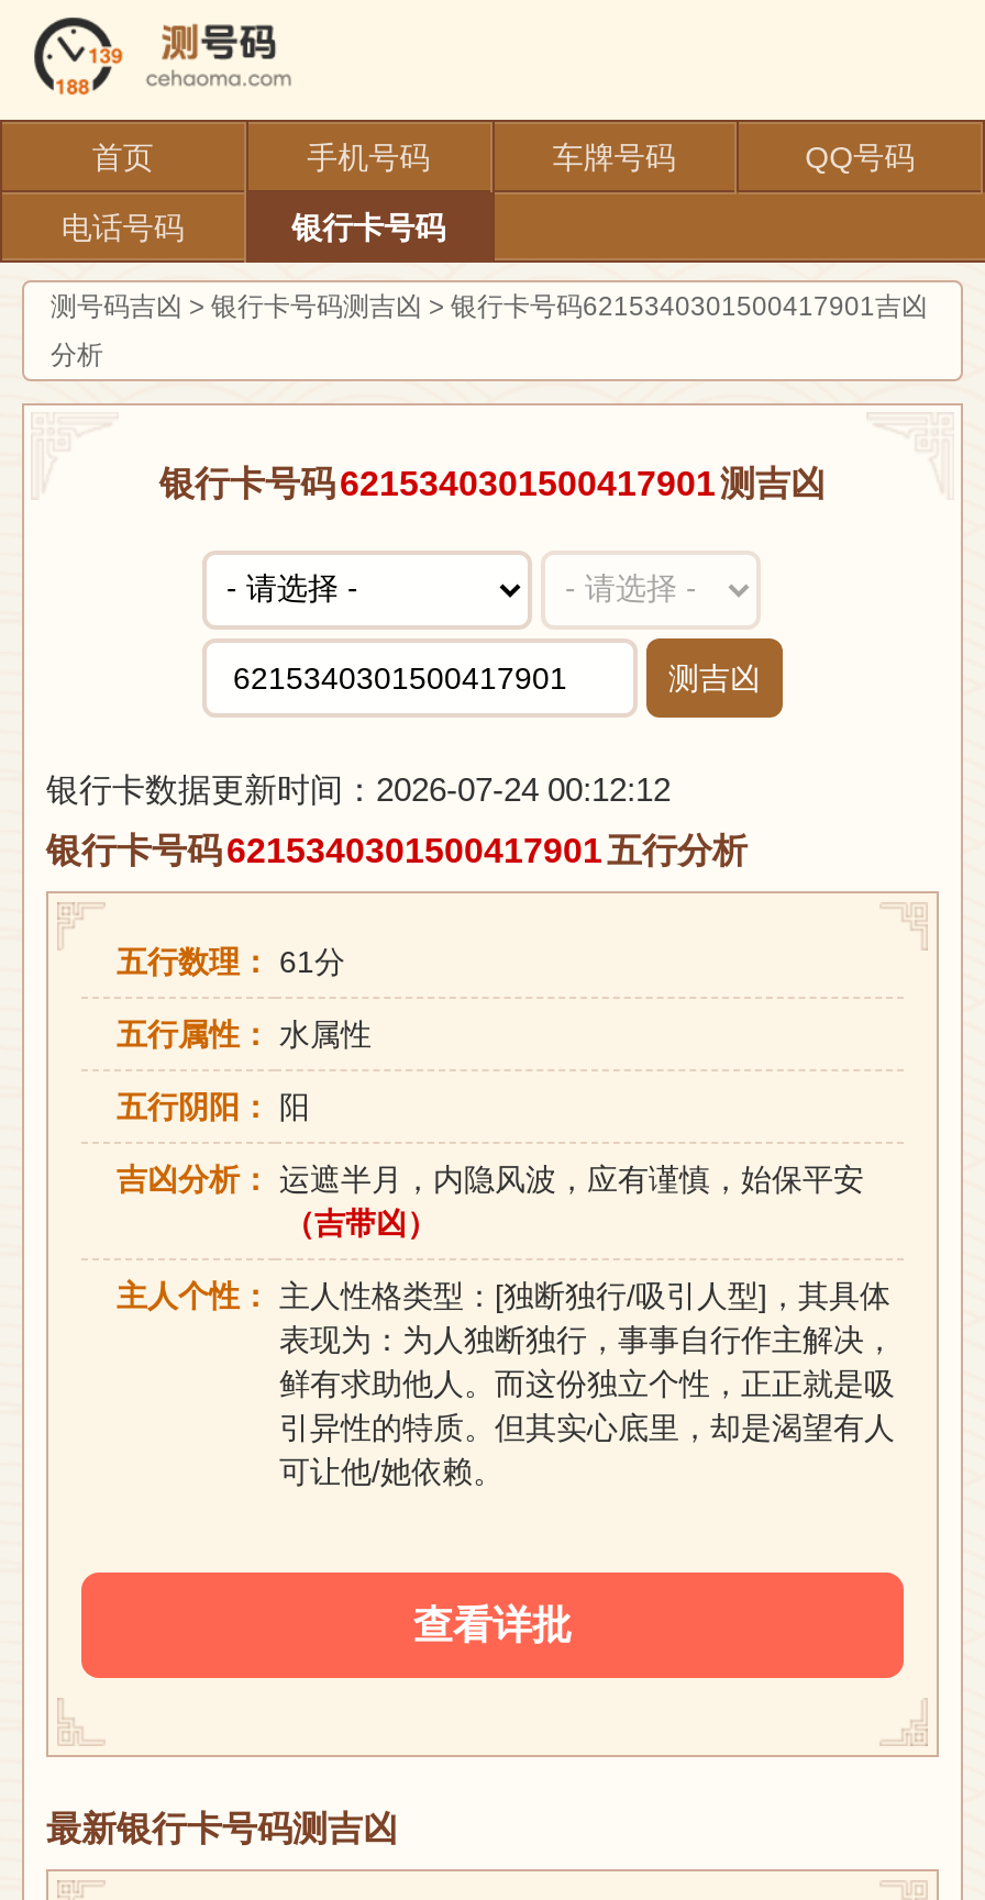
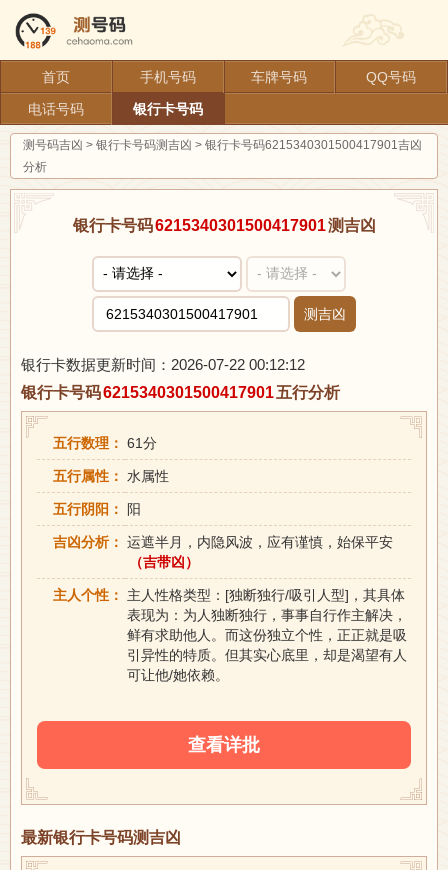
- 银行卡数据更新时间：2026-07-24 00:12:12
+ 银行卡数据更新时间：2026-07-22 00:12:12
